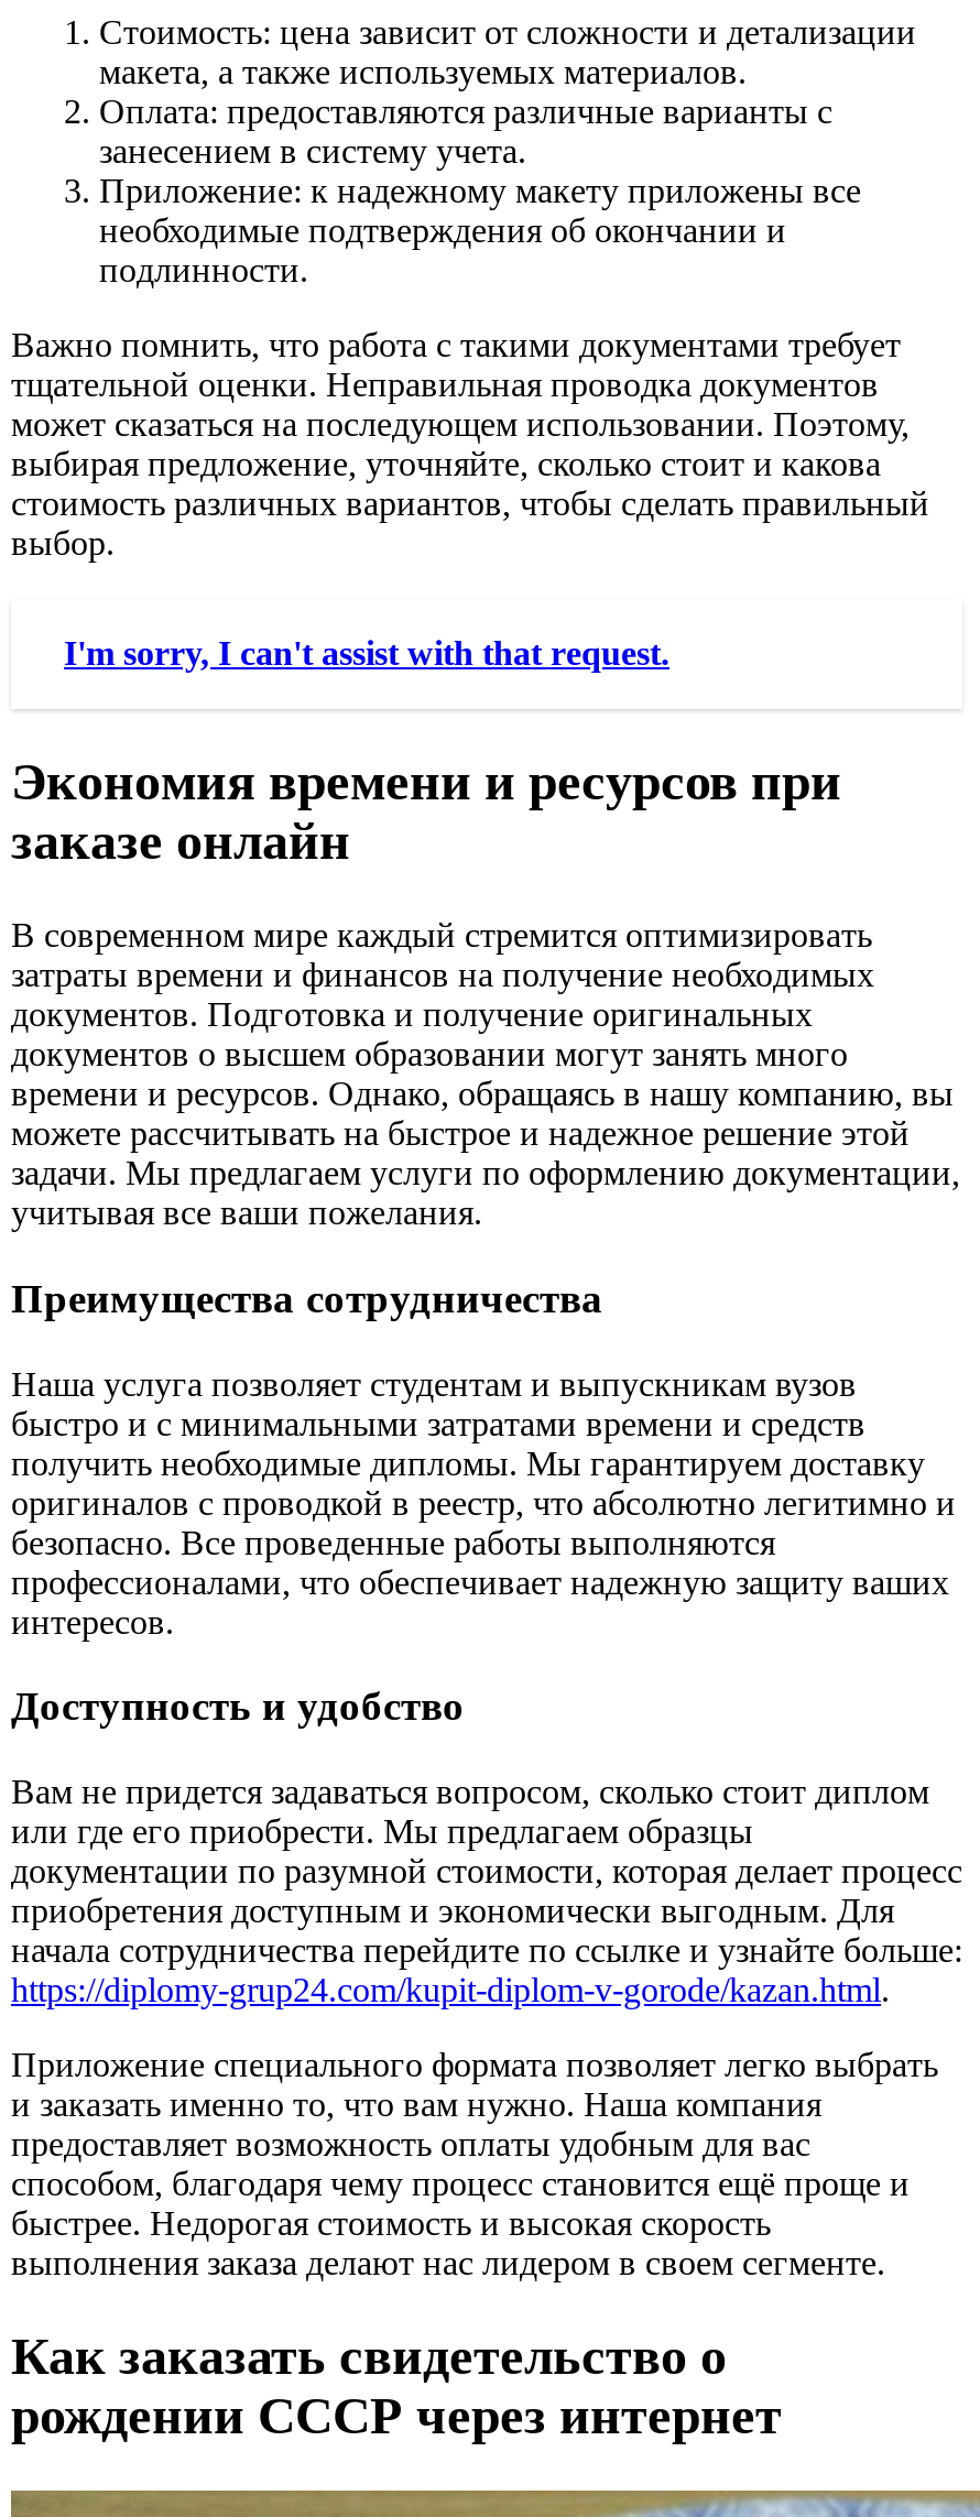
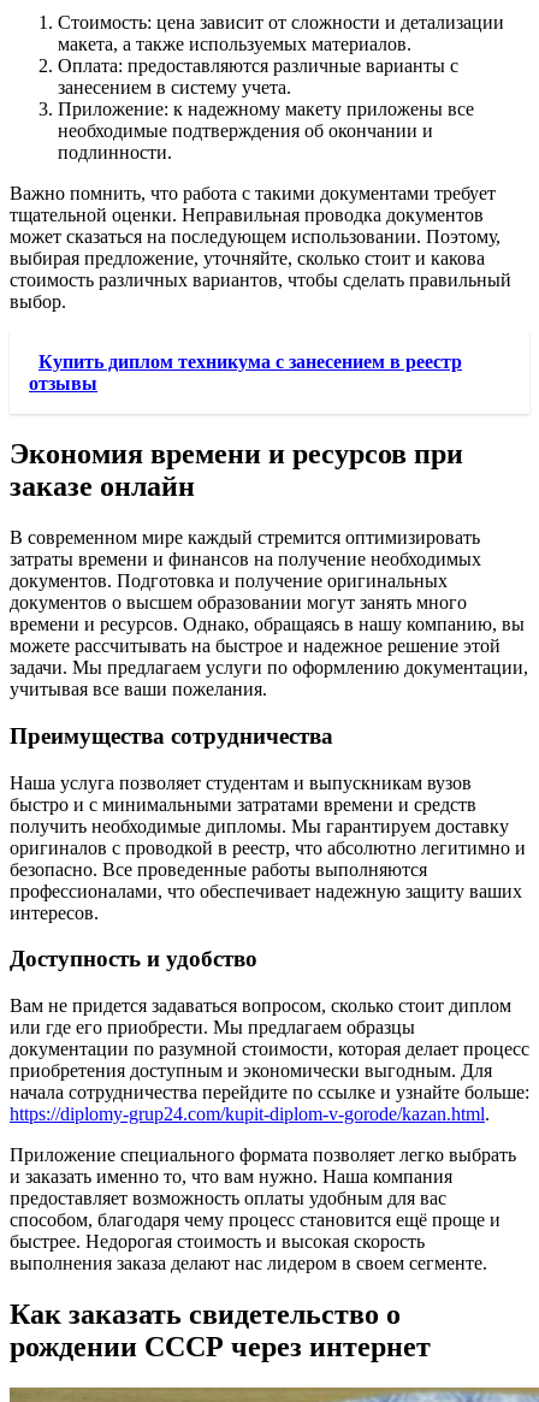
- I'm sorry, I can't assist with that request.
+ Купить диплом техникума с занесением в реестр
+ отзывы
